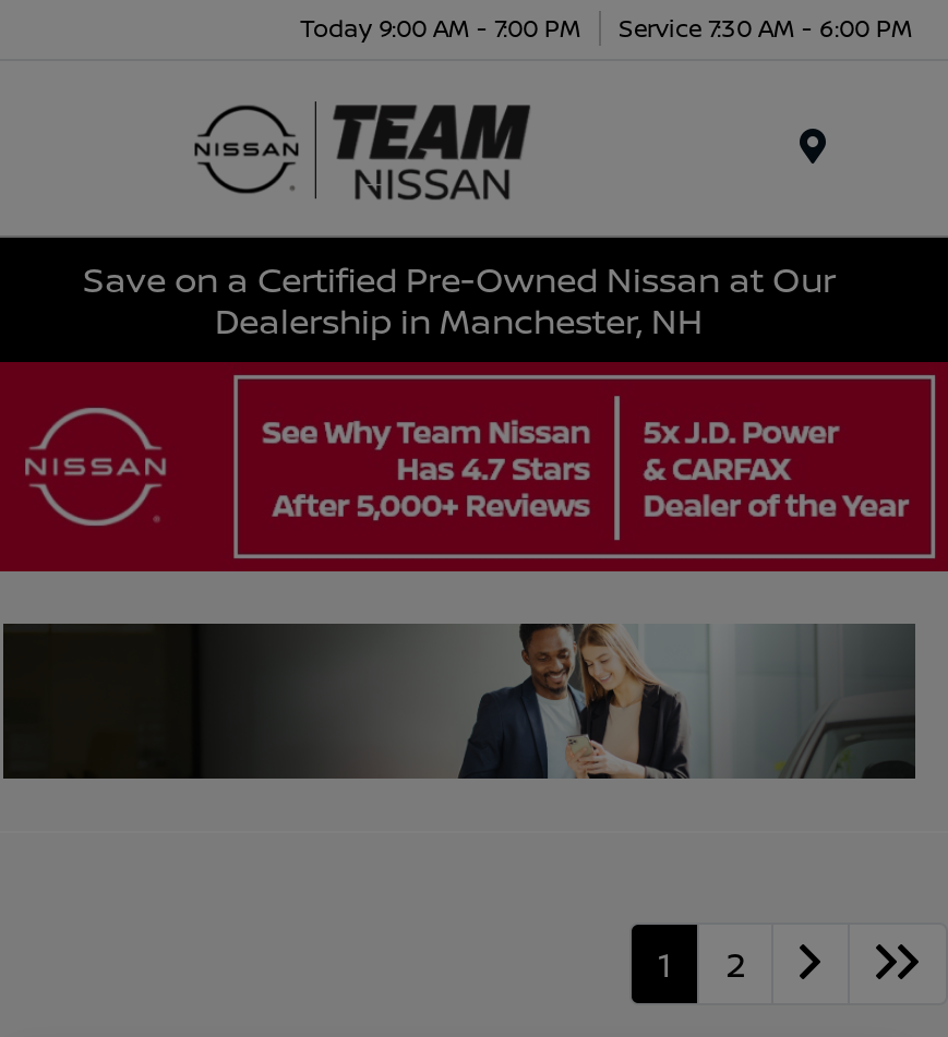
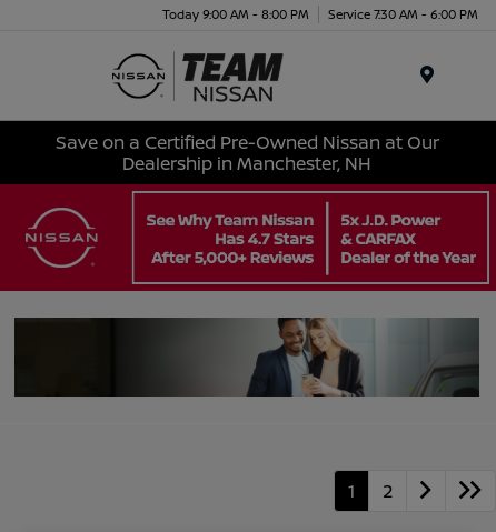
- Today 9:00 AM - 7:00 PM Service 7:30 AM - 6:00 PM
+ Today 9:00 AM - 8:00 PM Service 7:30 AM - 6:00 PM
